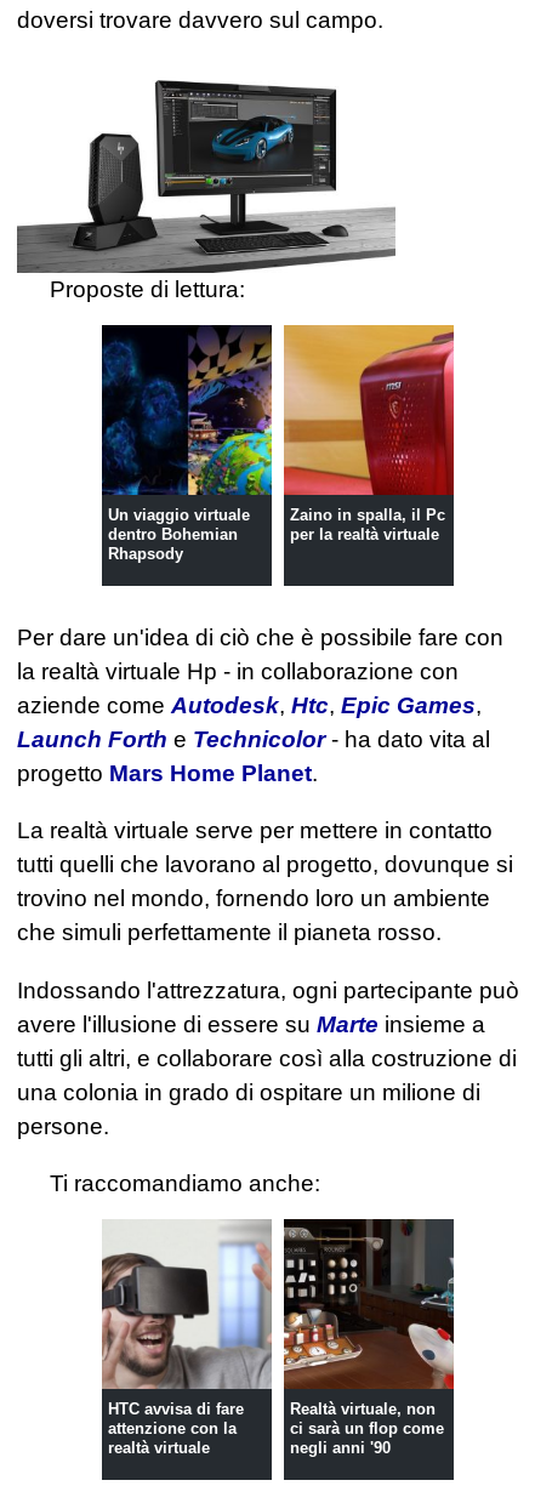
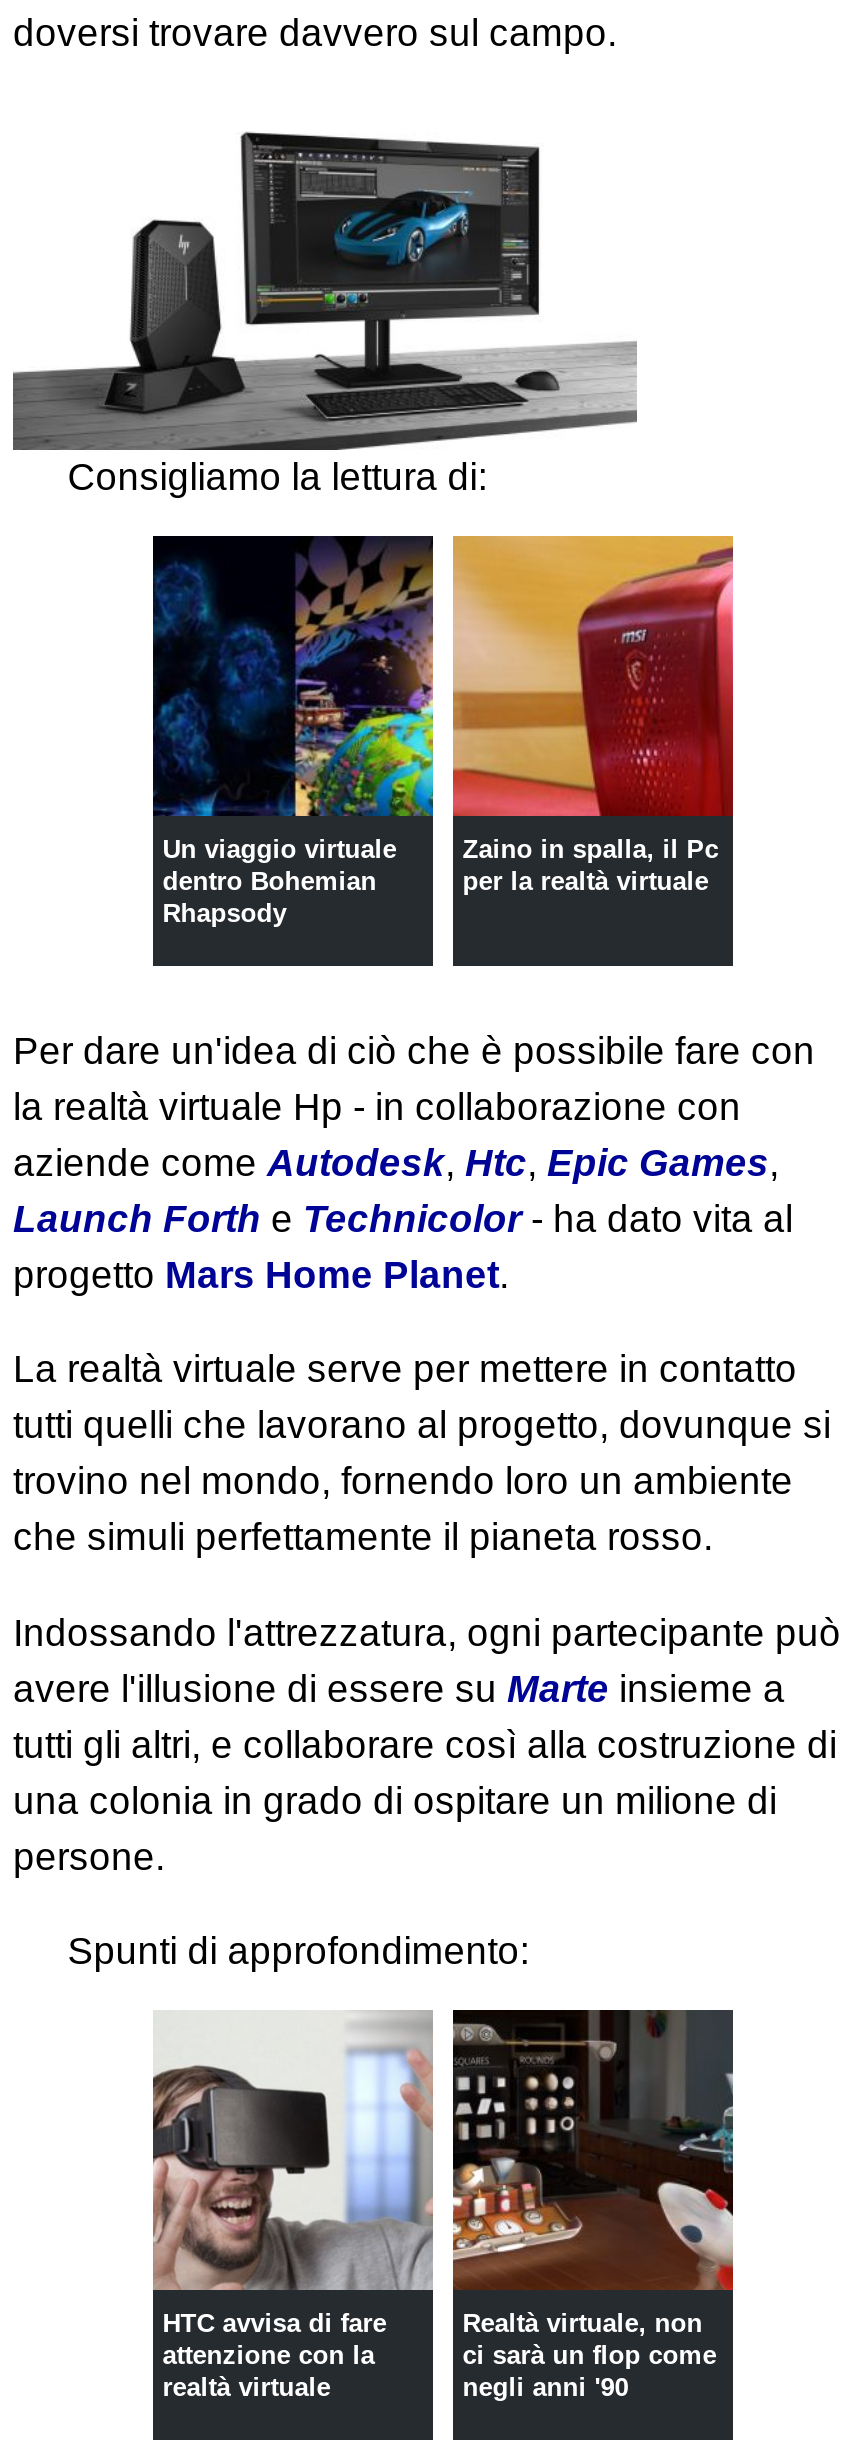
- Proposte di lettura:
+ Consigliamo la lettura di:

- Ti raccomandiamo anche:
+ Spunti di approfondimento:
